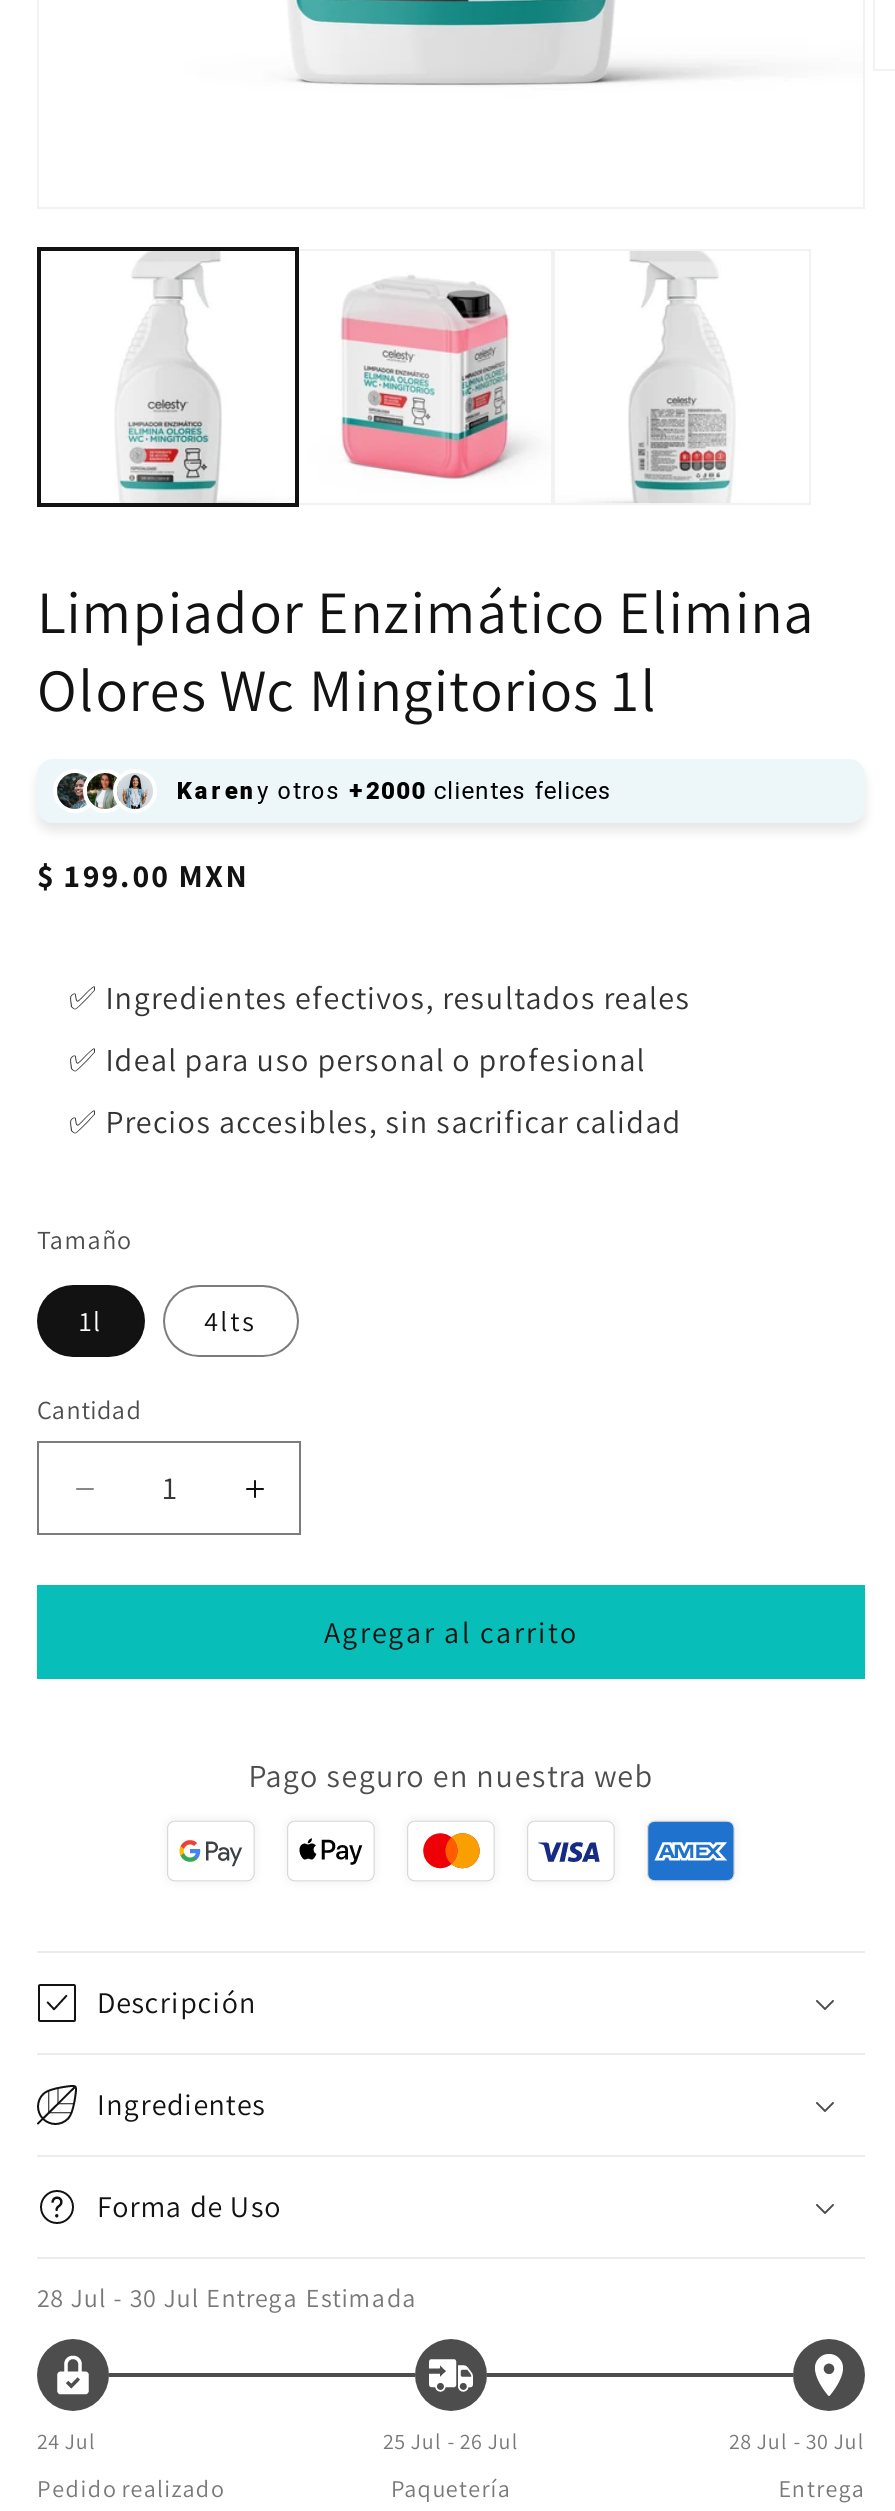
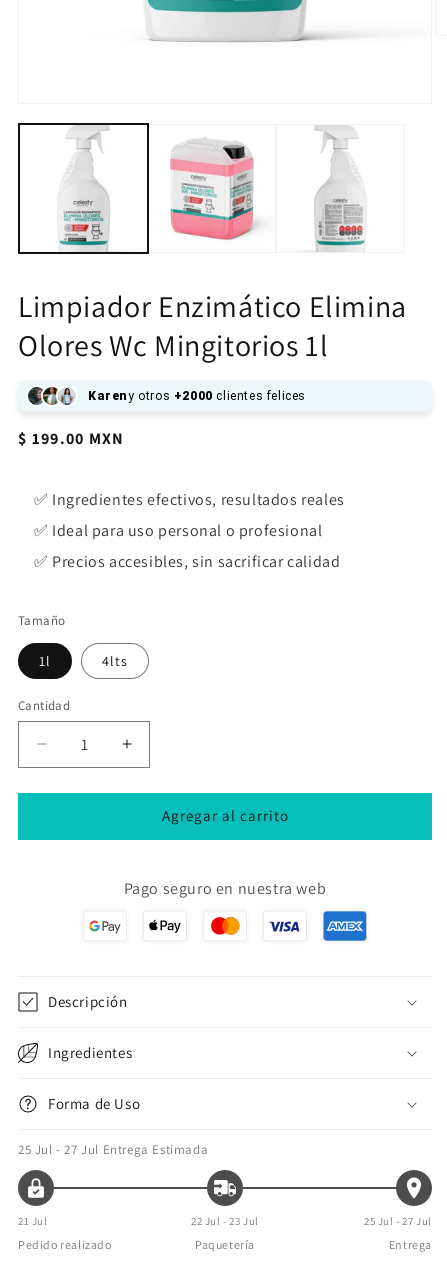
- 28 Jul - 30 Jul Entrega Estimada
+ 25 Jul - 27 Jul Entrega Estimada

- 24 Jul
+ 21 Jul

- 25 Jul - 26 Jul
+ 22 Jul - 23 Jul

- 28 Jul - 30 Jul
+ 25 Jul - 27 Jul
